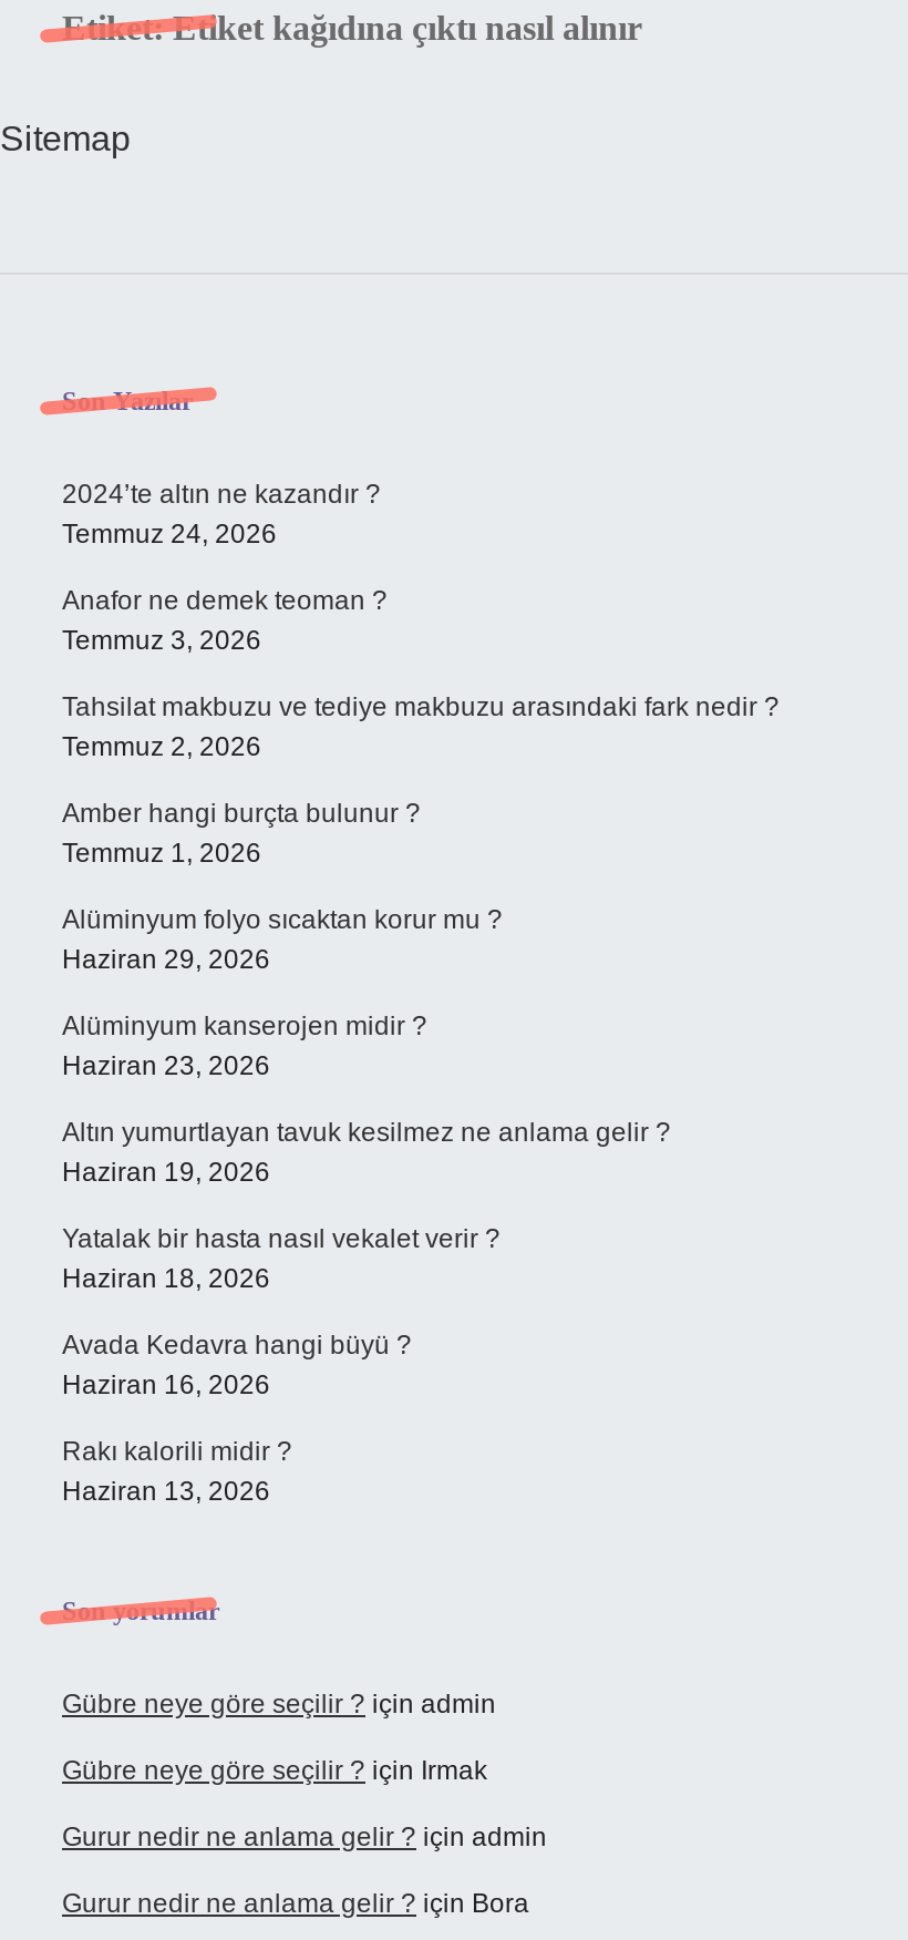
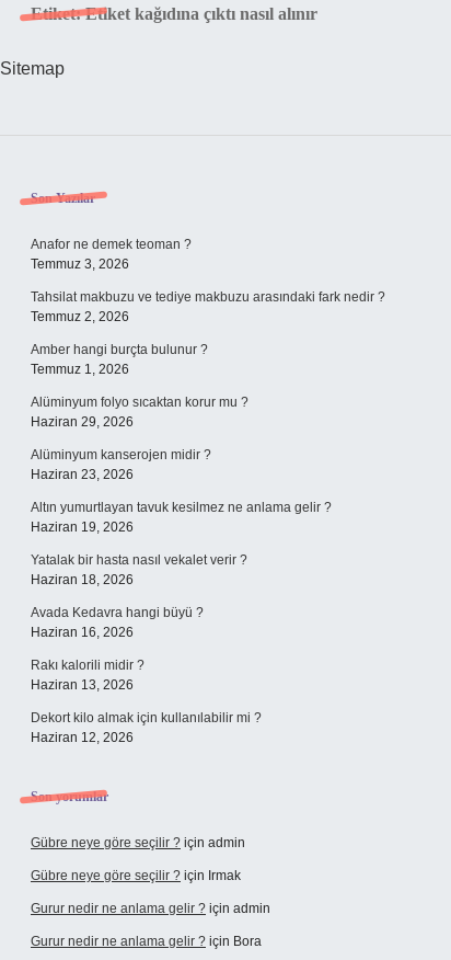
- 2024’te altın ne kazandır ?
- Temmuz 24, 2026

moved up: Anafor ne demek teoman ? | Temmuz 3, 2026 | Tahsilat makbuzu ve tediye makbuzu arasındaki fark nedir ? | ... | Rakı kalorili midir ? | Haziran 13, 2026

+ Dekort kilo almak için kullanılabilir mi ?
+ Haziran 12, 2026
